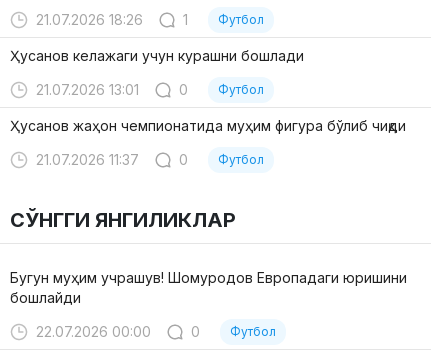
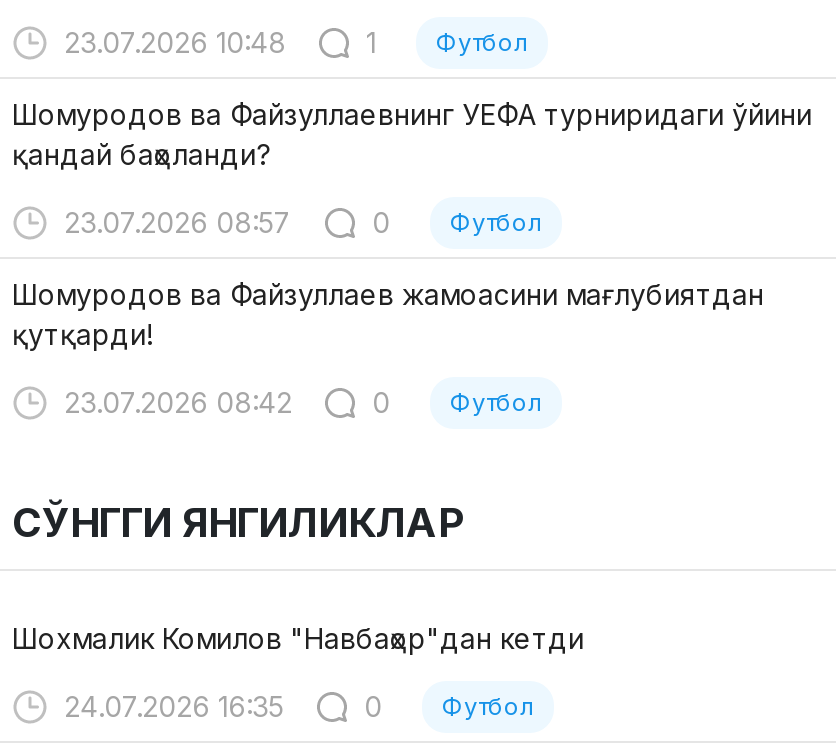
- 21.07.2026 18:26
+ 23.07.2026 10:48

- Ҳусанов келажаги учун курашни бошлади
+ Шомуродов ва Файзуллаевнинг УЕФА турниридаги ўйини
+ қандай баҳоланди?

- 21.07.2026 13:01
+ 23.07.2026 08:57

- Ҳусанов жаҳон чемпионатида муҳим фигура бўлиб чиқди
+ Шомуродов ва Файзуллаев жамоасини мағлубиятдан
+ қутқарди!

moved down: 0 | Футбол | СЎНГГИ ЯНГИЛИКЛАР

- 21.07.2026 11:37
+ 23.07.2026 08:42

- Бугун муҳим учрашув! Шомуродов Европадаги юришини
- бошлайди
+ Шохмалик Комилов "Навбаҳор"дан кетди

- 22.07.2026 00:00
+ 24.07.2026 16:35
